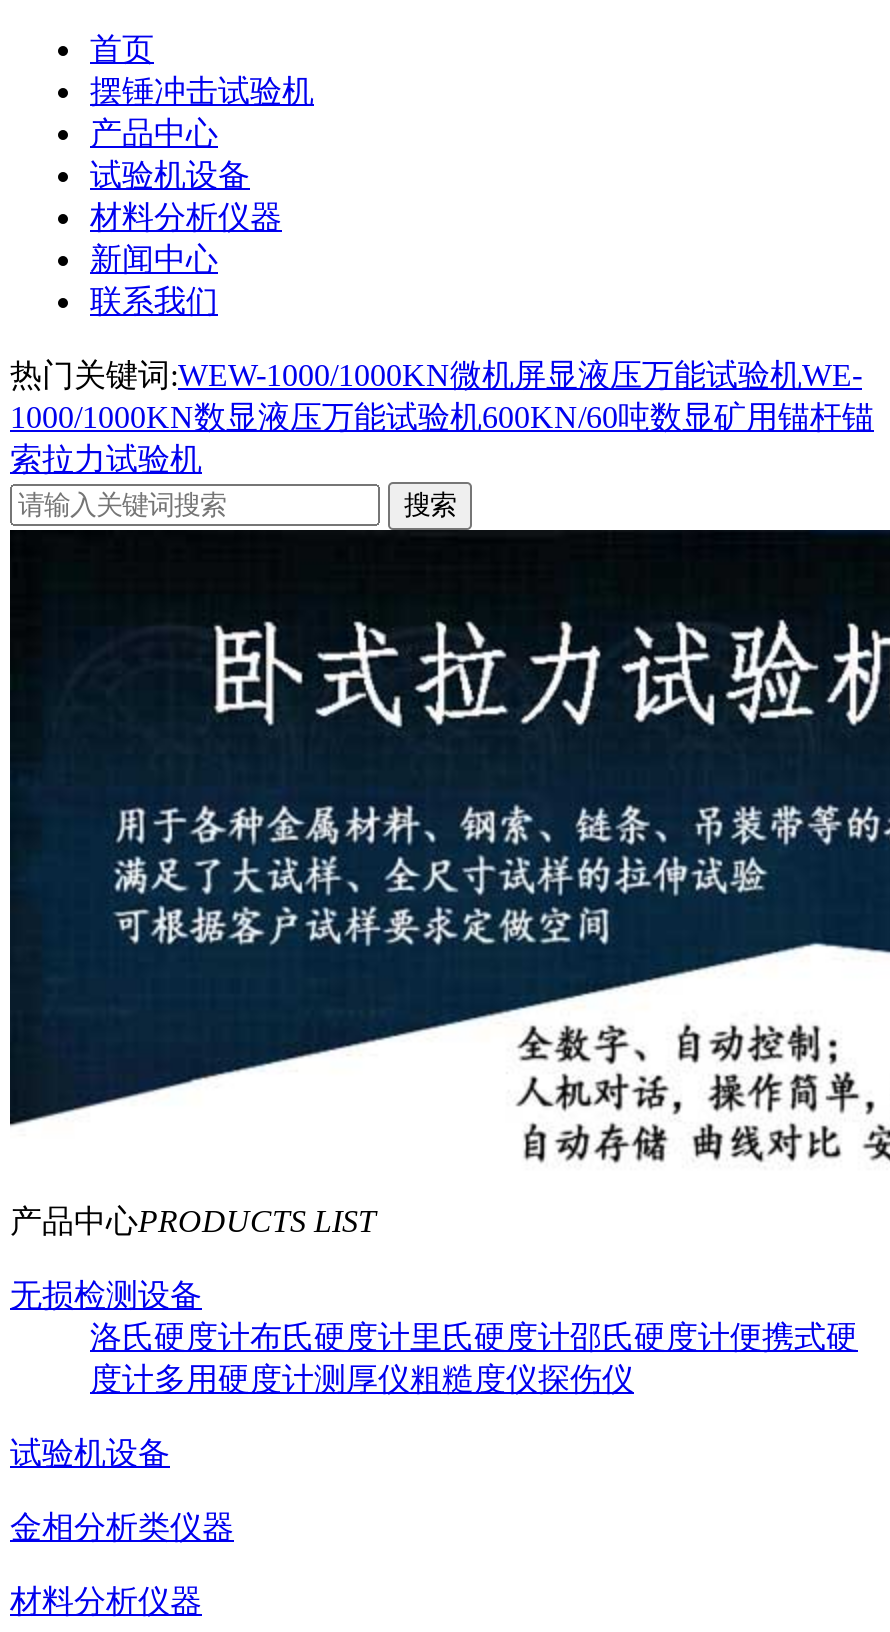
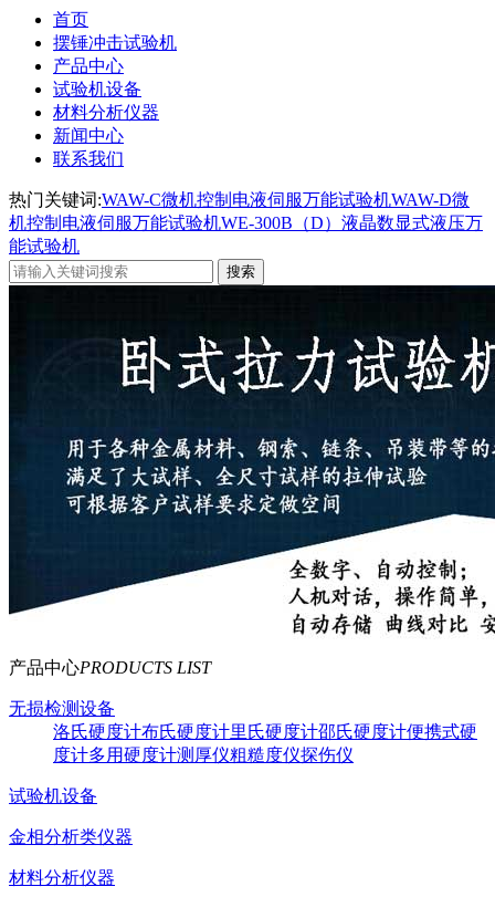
- 热门关键词:WEW-1000/1000KN微机屏显液压万能试验机WE-
- 1000/1000KN数显液压万能试验机600KN/60吨数显矿用锚杆锚
- 索拉力试验机
+ 热门关键词:WAW-C微机控制电液伺服万能试验机WAW-D微
+ 机控制电液伺服万能试验机WE-300B（D）液晶数显式液压万
+ 能试验机
